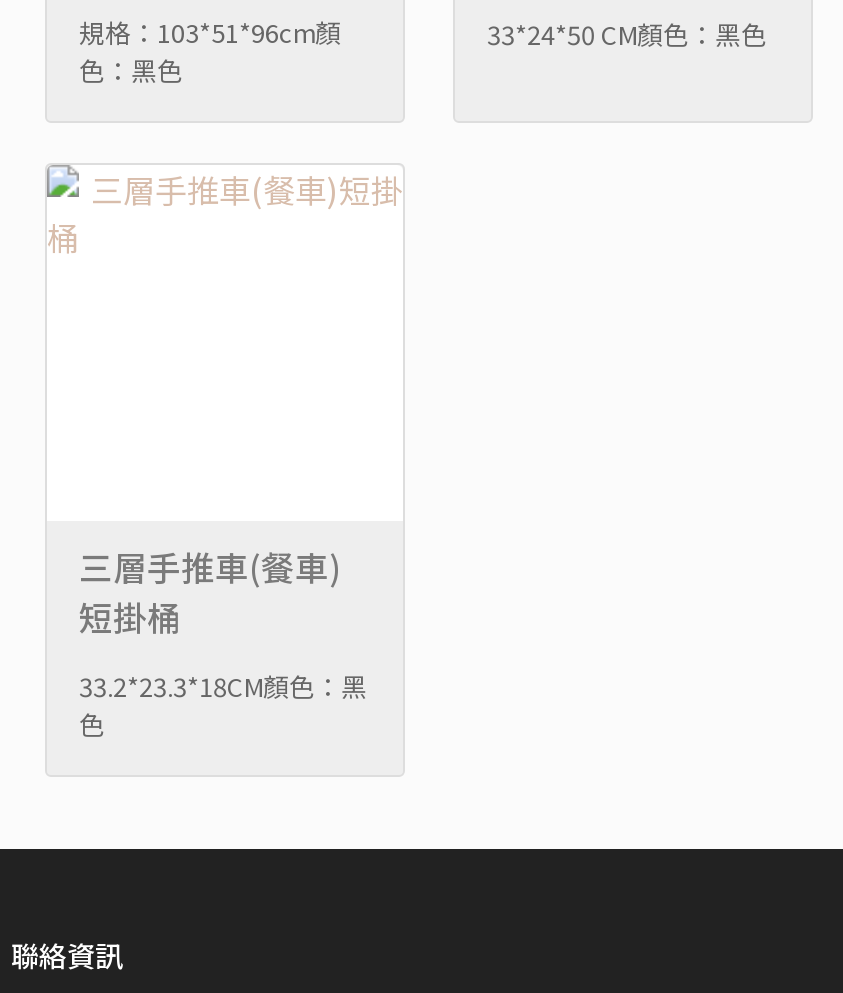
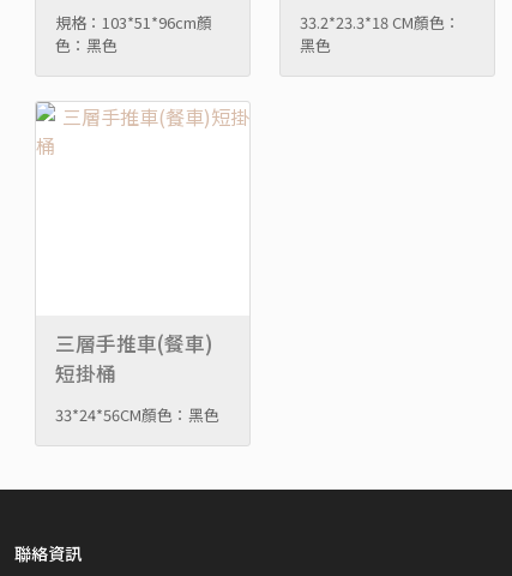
- 33*24*50 CM顏色：黑色
+ 33.2*23.3*18 CM顏色：
+ 黑色

- 33.2*23.3*18CM顏色：黑
- 色
+ 33*24*56CM顏色：黑色
